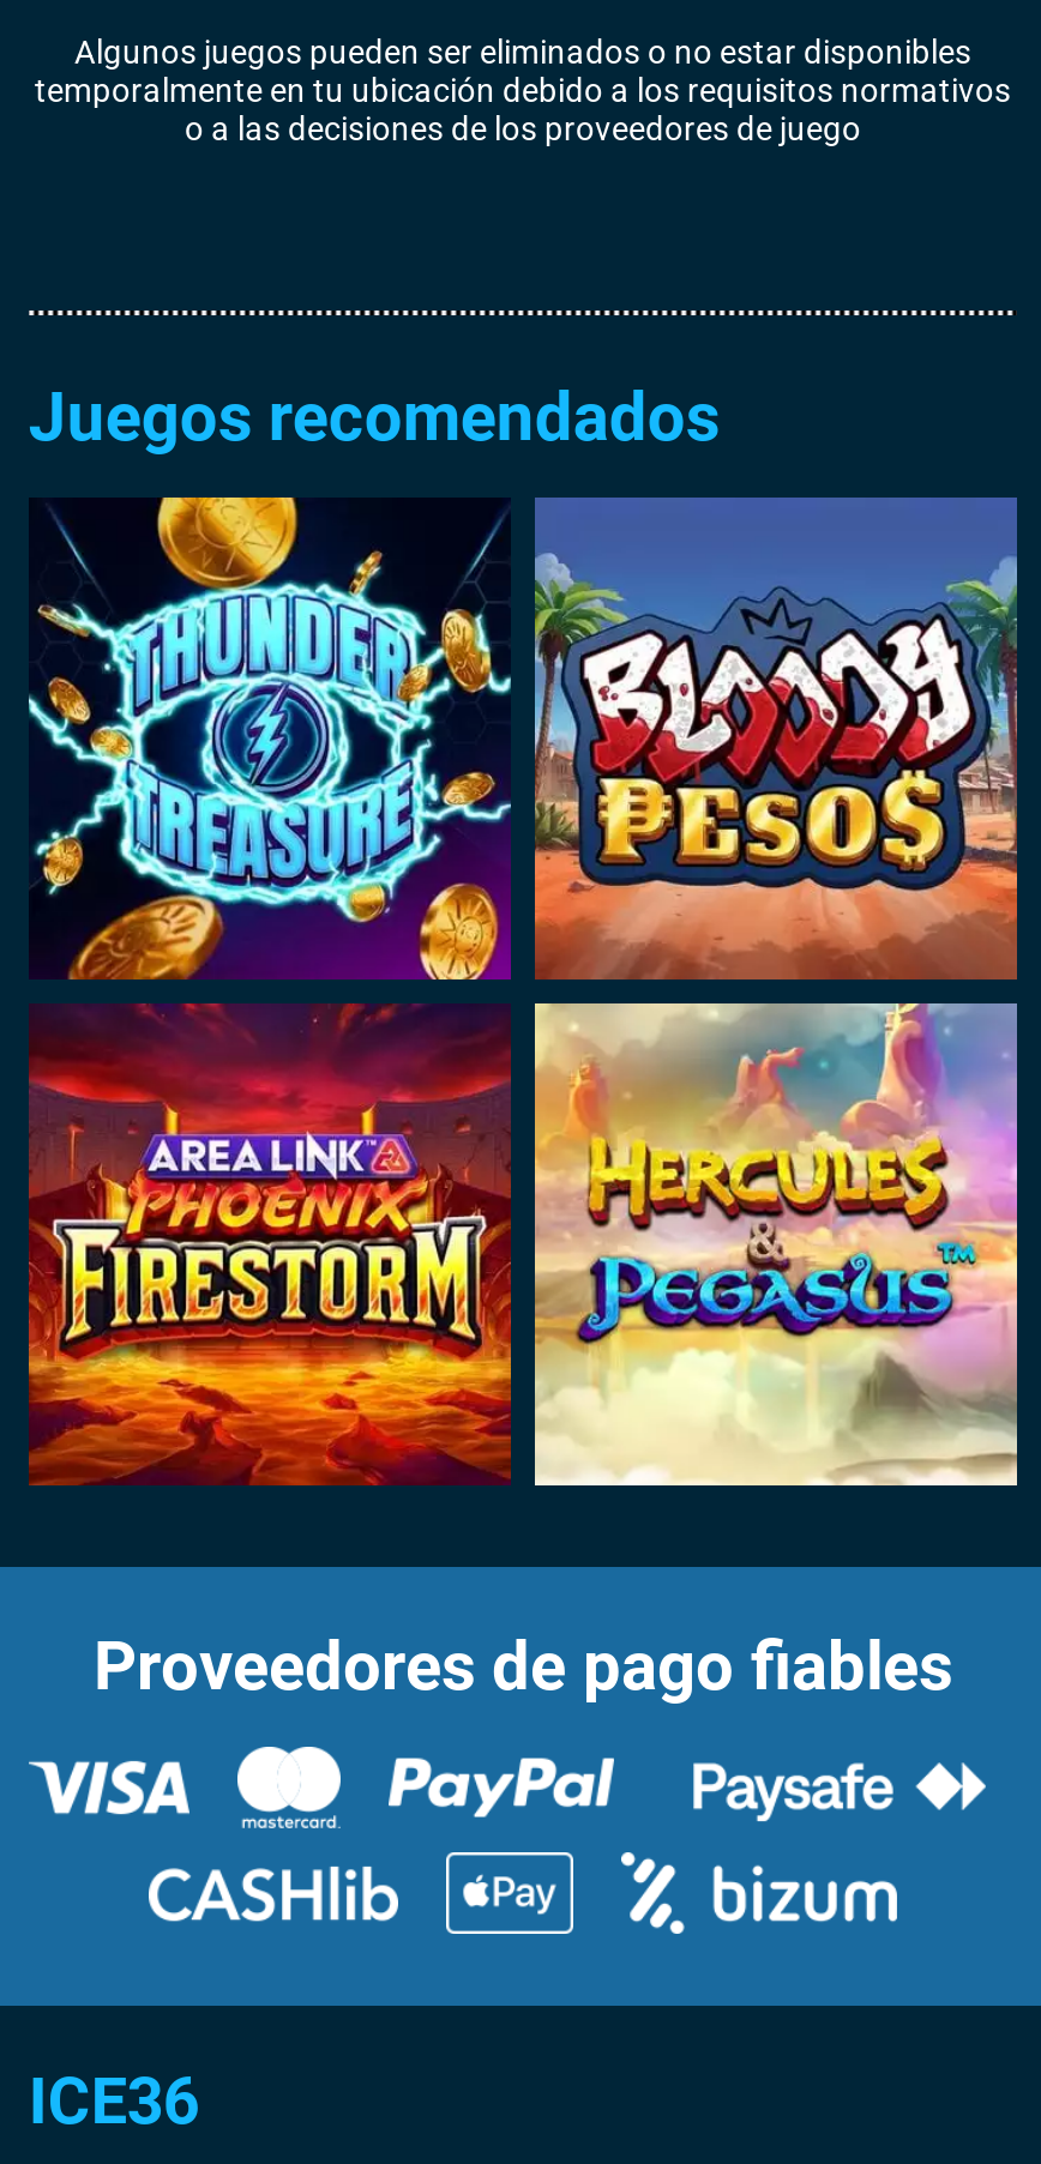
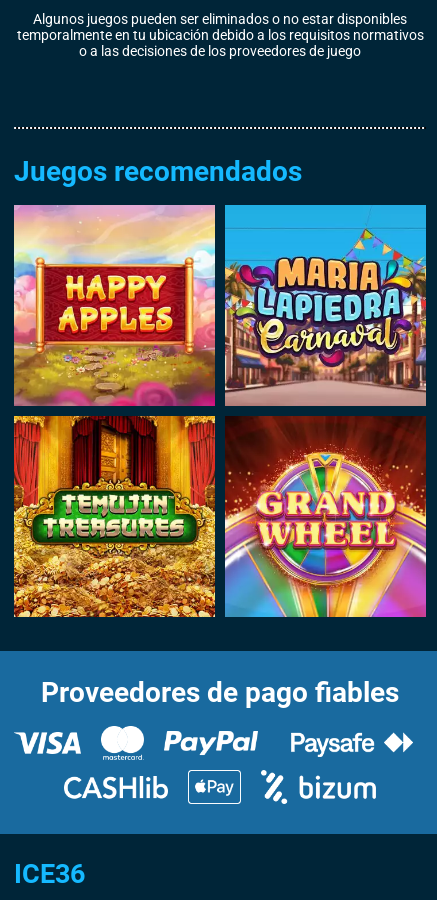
- [image]
+ [image]

- [image]
+ [image]

- [image]
+ [image]

- [image]
+ [image]
